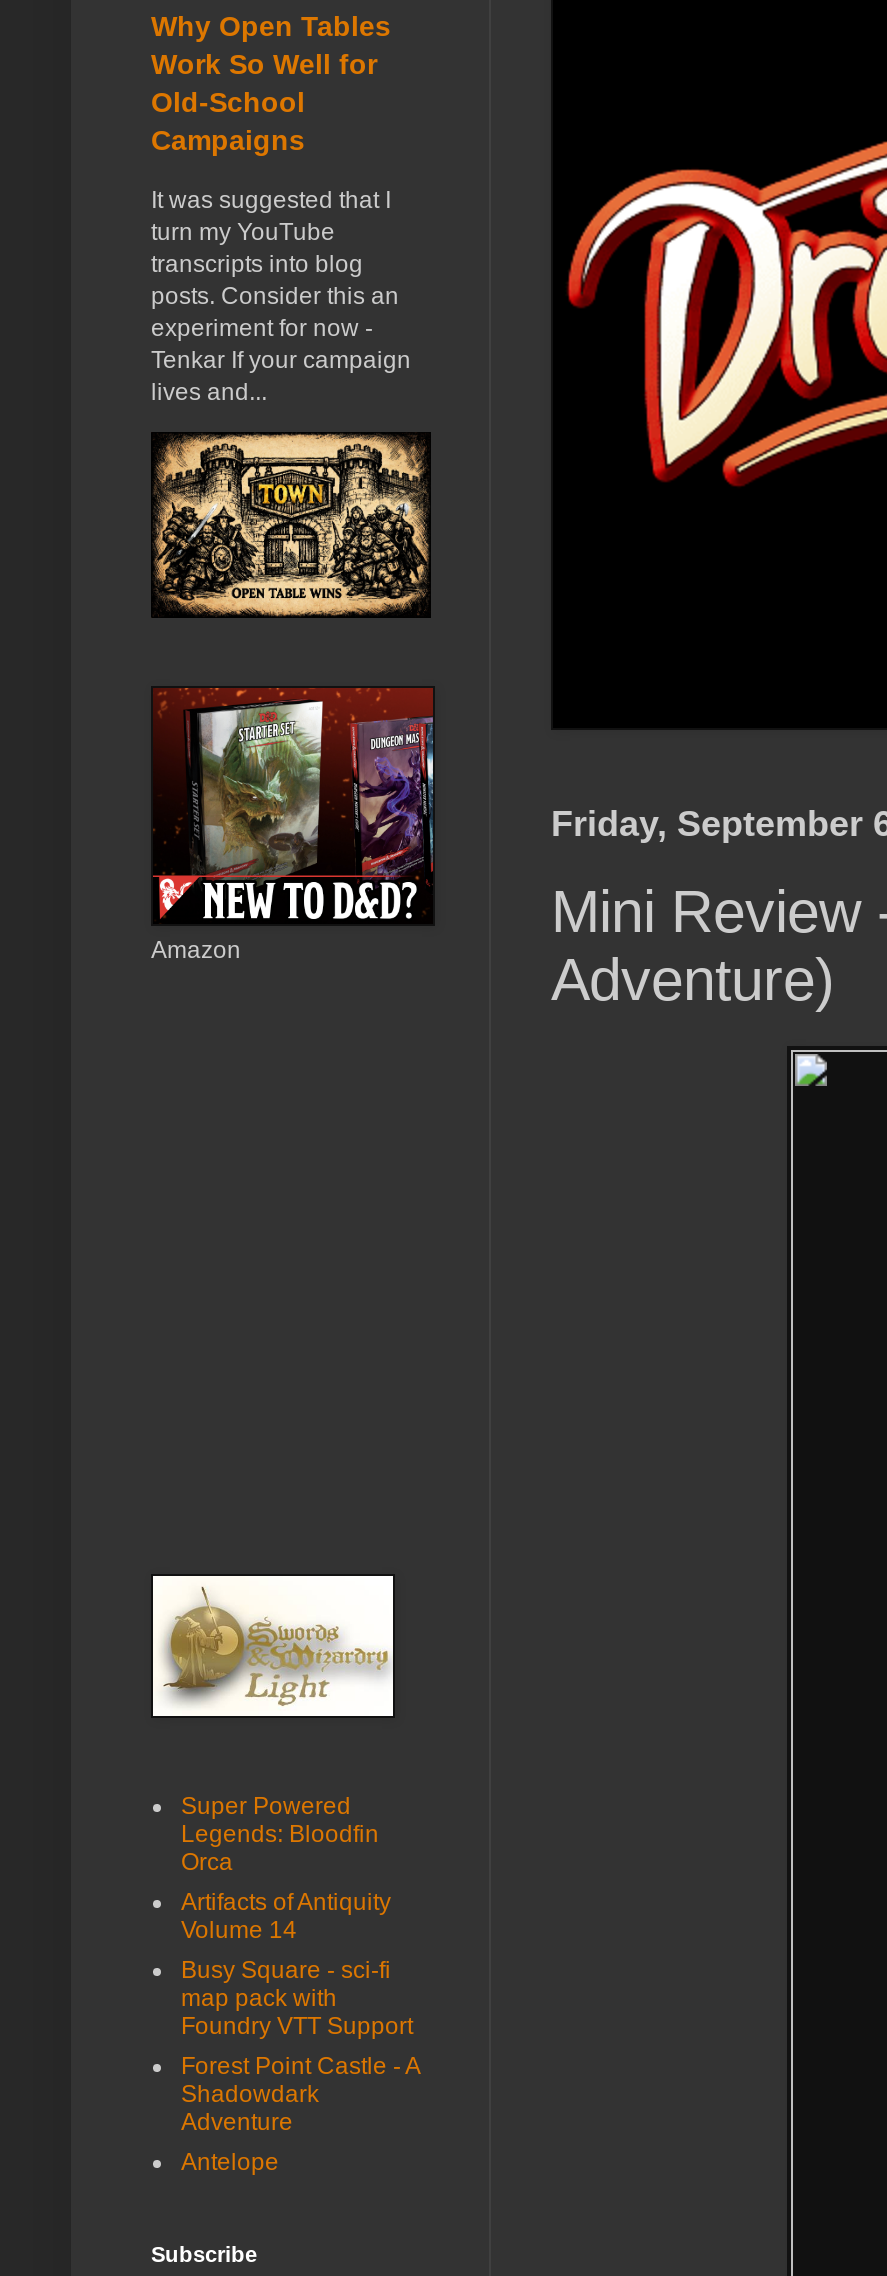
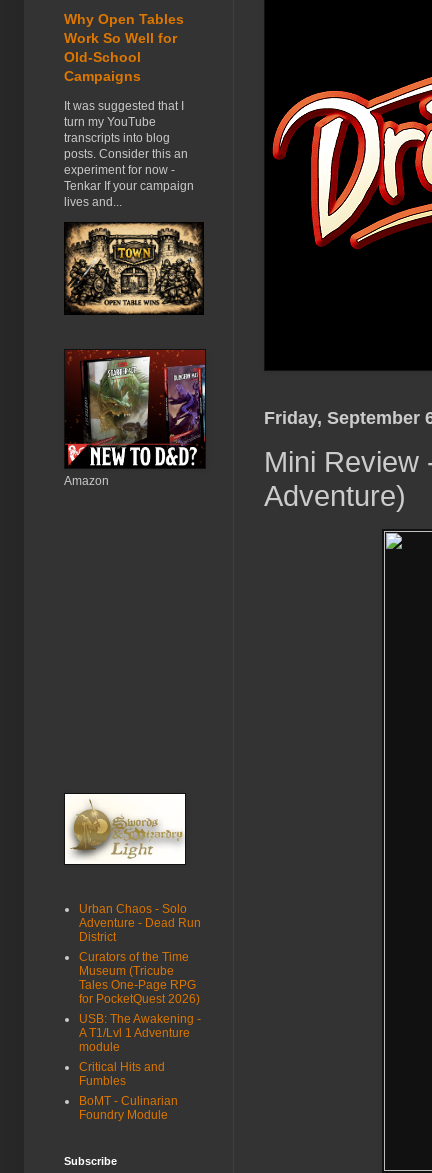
- Super Powered
- Legends: Bloodfin
- Orca
- Artifacts of Antiquity
- Volume 14
- Busy Square - sci-fi
- map pack with
- Foundry VTT Support
- Forest Point Castle - A
- Shadowdark
- Adventure
- Antelope
+ Urban Chaos - Solo
+ Adventure - Dead Run
+ District
+ Curators of the Time
+ Museum (Tricube
+ Tales One-Page RPG
+ for PocketQuest 2026)
+ USB: The Awakening -
+ A T1/Lvl 1 Adventure
+ module
+ Critical Hits and
+ Fumbles
+ BoMT - Culinarian
+ Foundry Module
